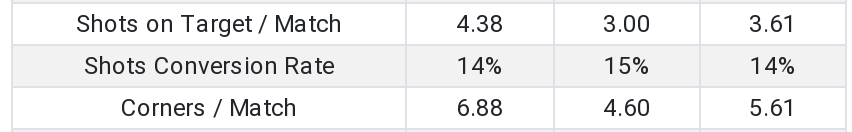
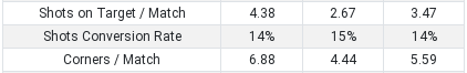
- 3.00
+ 2.67

- 3.61
+ 3.47

- 4.60
+ 4.44

- 5.61
+ 5.59
